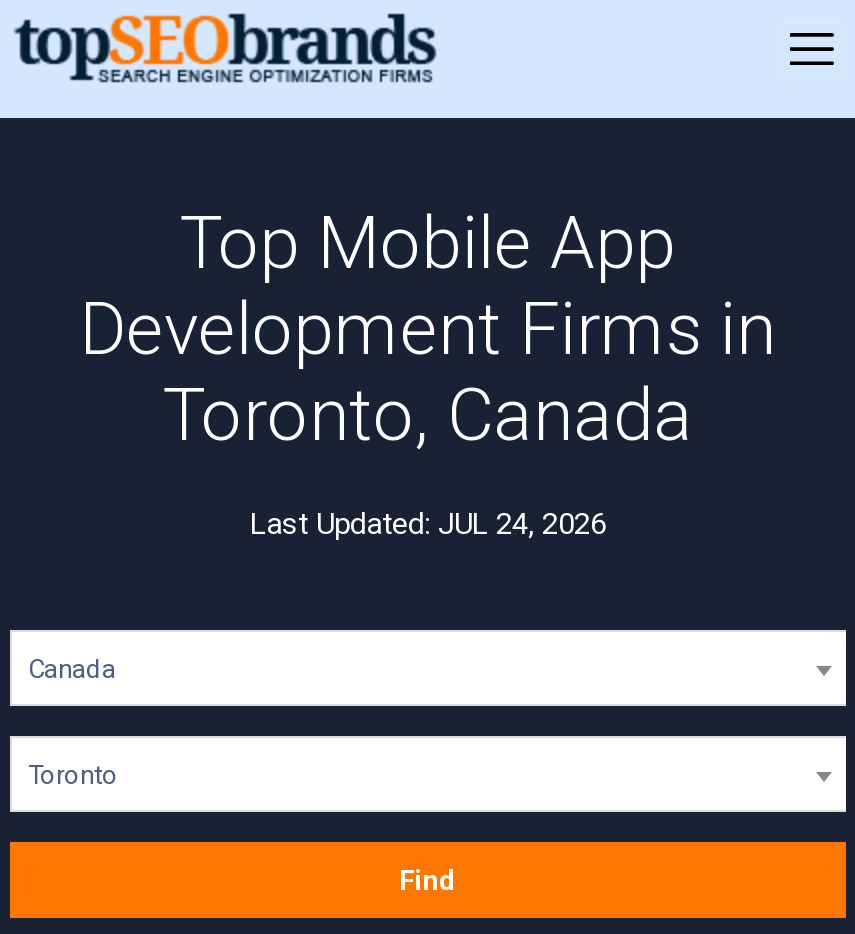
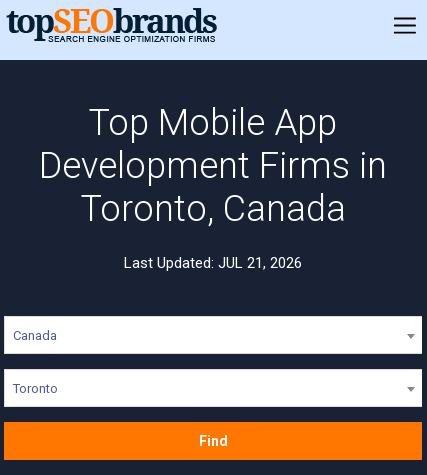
- Last Updated: JUL 24, 2026
+ Last Updated: JUL 21, 2026
